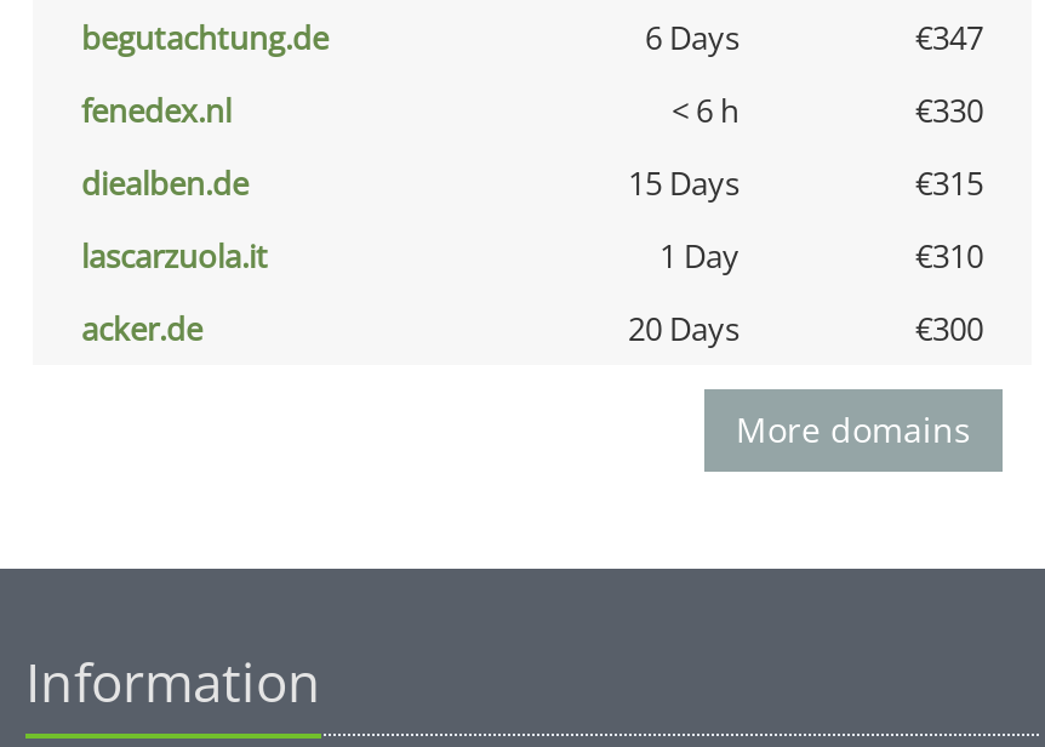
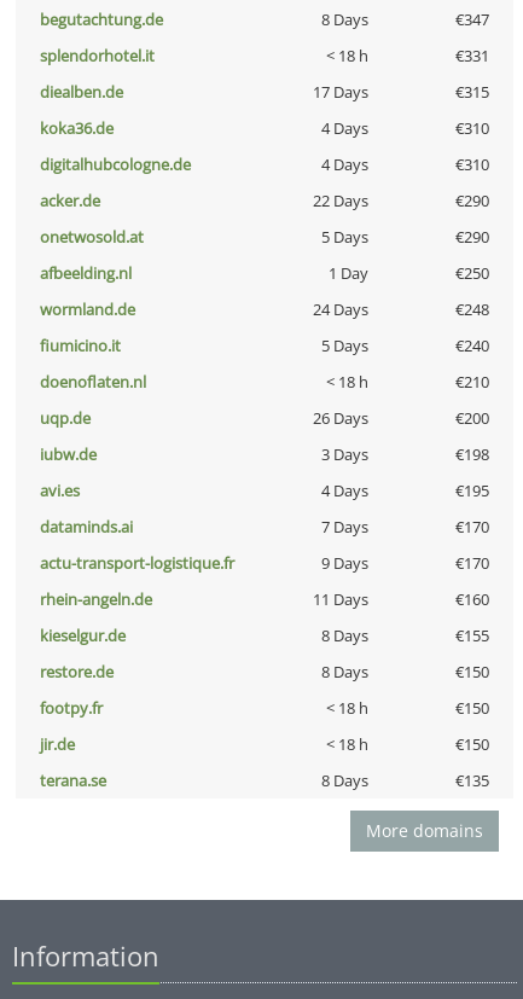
- 6 Days
+ 8 Days

- fenedex.nl
- < 6 h
- €330
+ splendorhotel.it
+ < 18 h
+ €331

- 15 Days
+ 17 Days

- lascarzuola.it
- 1 Day
+ koka36.de
+ 4 Days
+ €310
+ digitalhubcologne.de
+ 4 Days

- 20 Days
- €300
+ 22 Days
+ €290
+ onetwosold.at
+ 5 Days
+ €290
+ afbeelding.nl
+ 1 Day
+ €250
+ wormland.de
+ 24 Days
+ €248
+ fiumicino.it
+ 5 Days
+ €240
+ doenoflaten.nl
+ < 18 h
+ €210
+ uqp.de
+ 26 Days
+ €200
+ iubw.de
+ 3 Days
+ €198
+ avi.es
+ 4 Days
+ €195
+ dataminds.ai
+ 7 Days
+ €170
+ actu-transport-logistique.fr
+ 9 Days
+ €170
+ rhein-angeln.de
+ 11 Days
+ €160
+ kieselgur.de
+ 8 Days
+ €155
+ restore.de
+ 8 Days
+ €150
+ footpy.fr
+ < 18 h
+ €150
+ jir.de
+ < 18 h
+ €150
+ terana.se
+ 8 Days
+ €135
